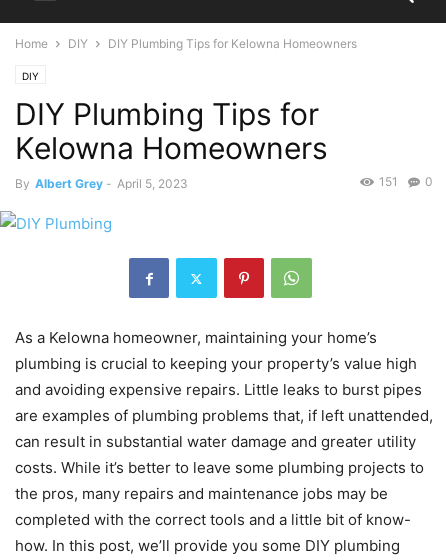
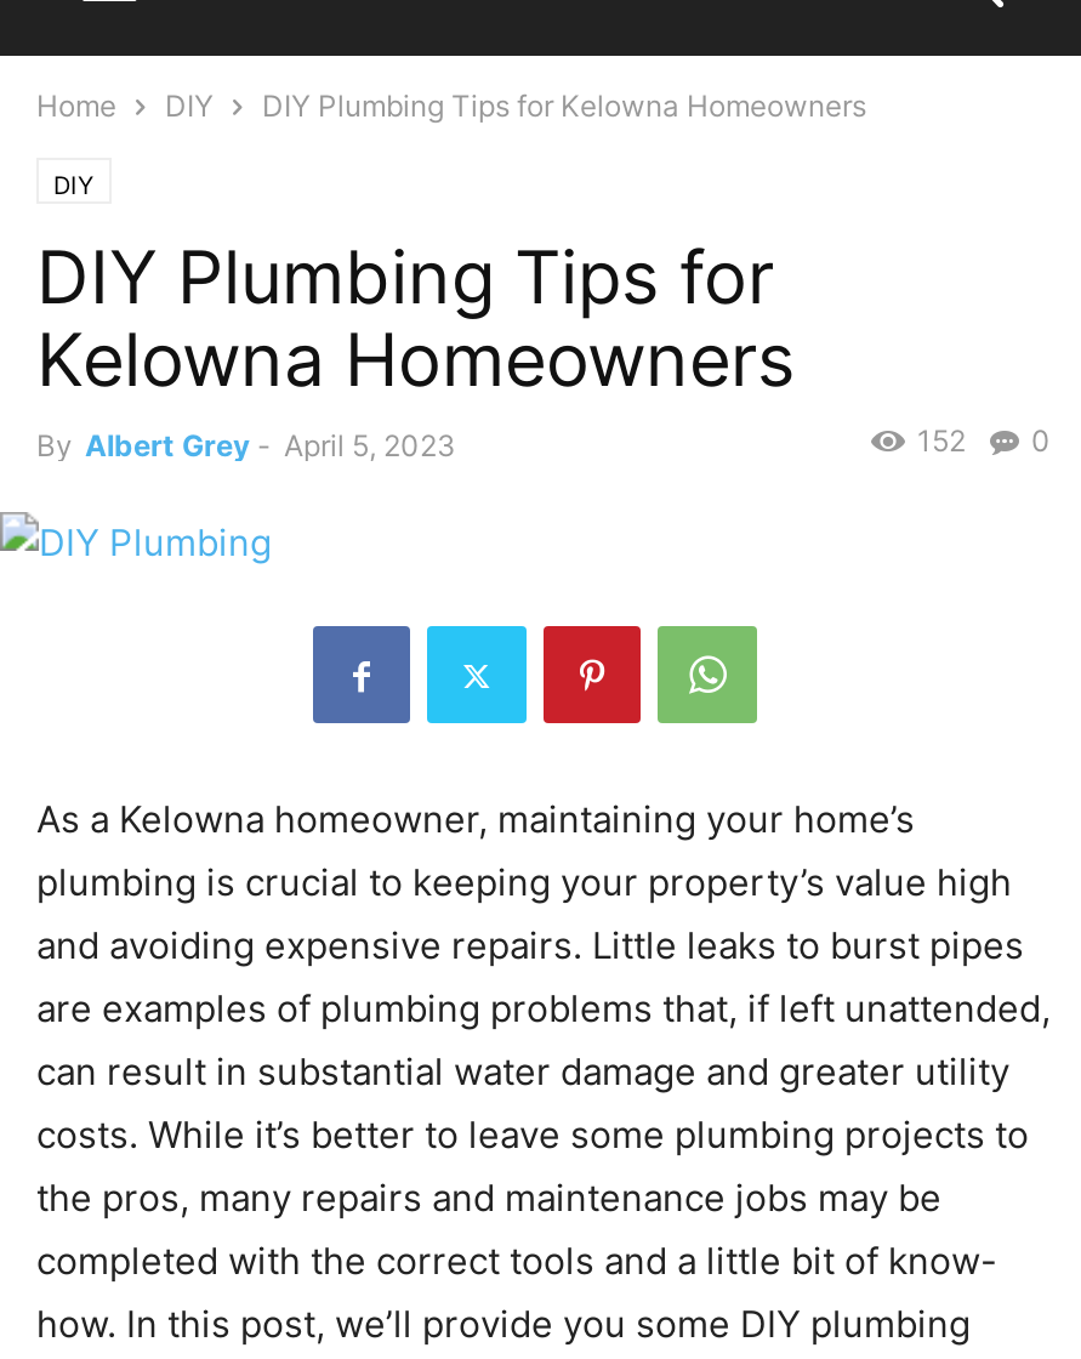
- 151 0
+ 152 0
